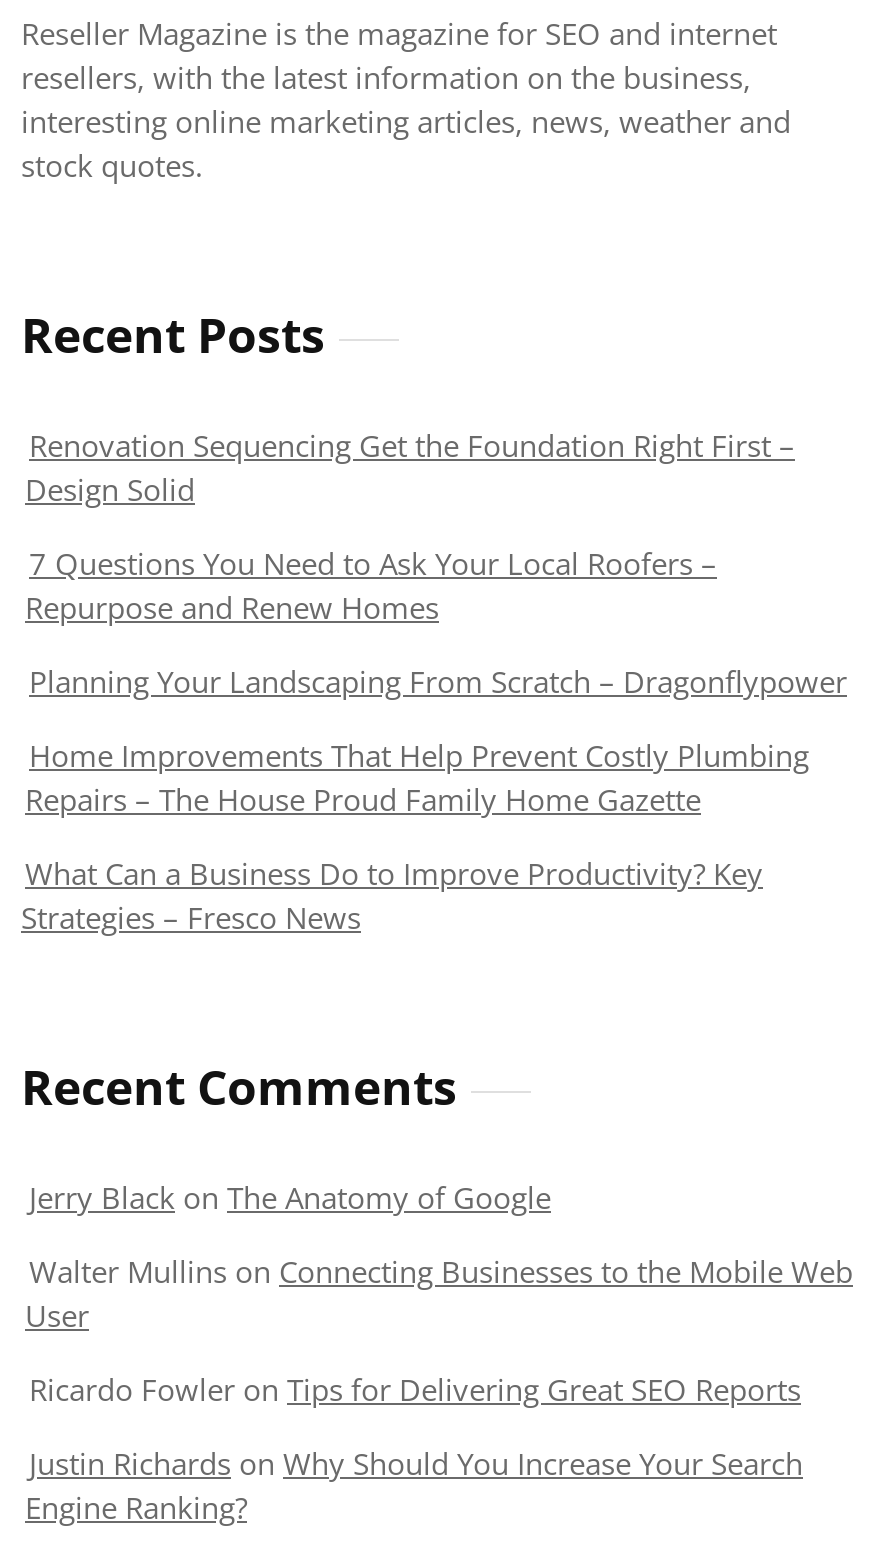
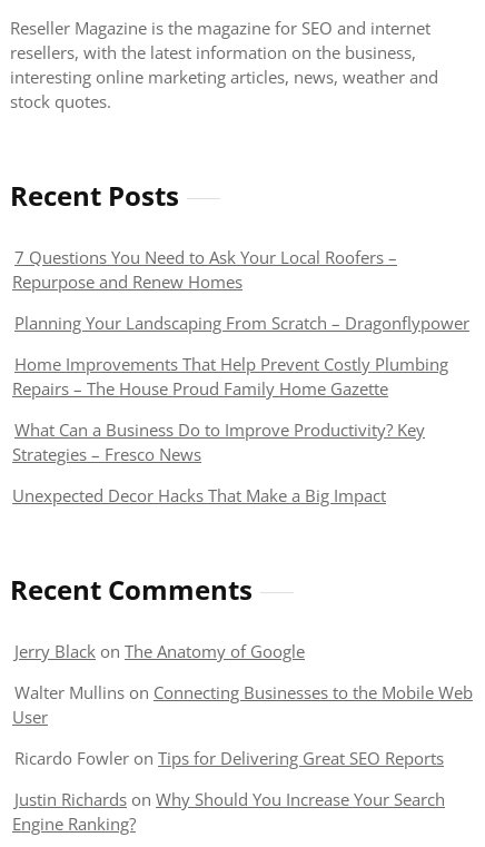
- Renovation Sequencing Get the Foundation Right First –
- Design Solid

moved up: 7 Questions You Need to Ask Your Local Roofers – | Repurpose and Renew Homes | Planning Your Landscaping From Scratch – Dragonflypower | Home Improvements That Help Prevent Costly Plumbing | Repairs – The House Proud Family Home Gazette | What Can a Business Do to Improve Productivity? Key | Strategies – Fresco News

+ Unexpected Decor Hacks That Make a Big Impact
